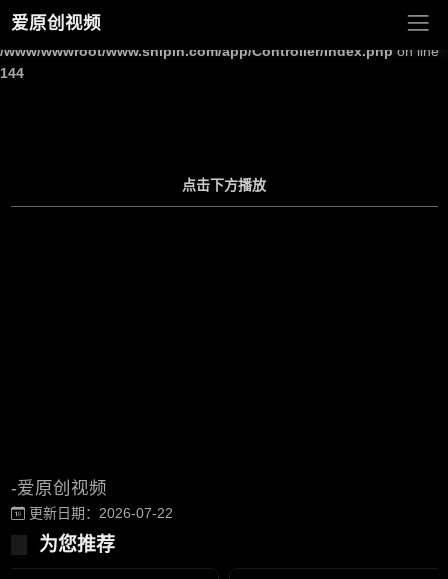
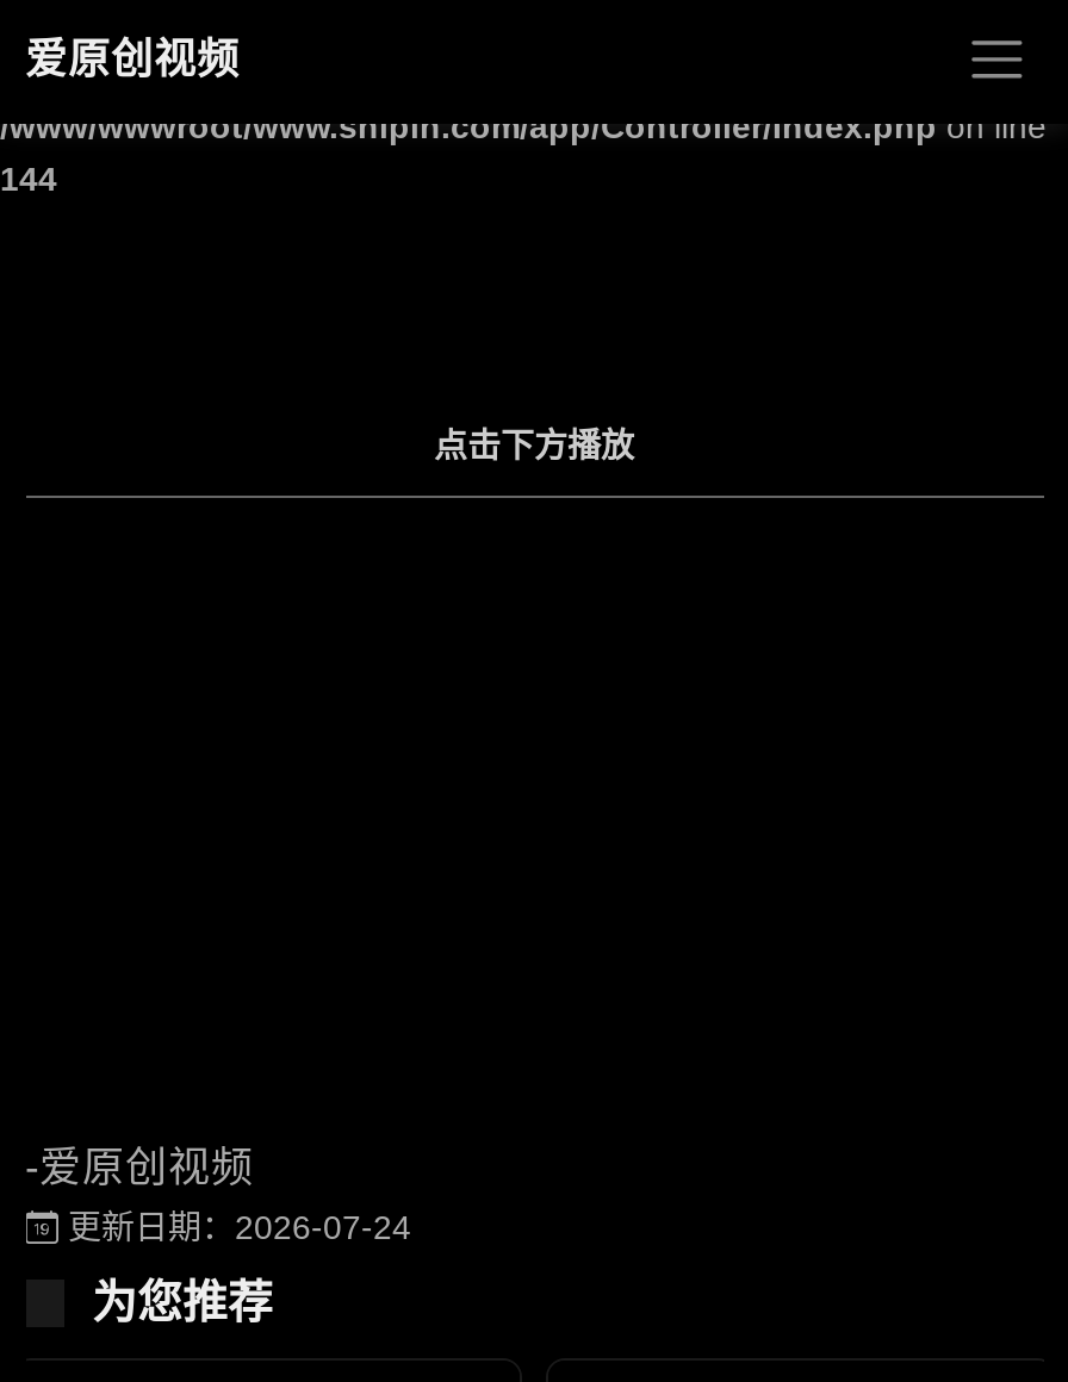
- 更新日期：2026-07-22
+ 更新日期：2026-07-24
